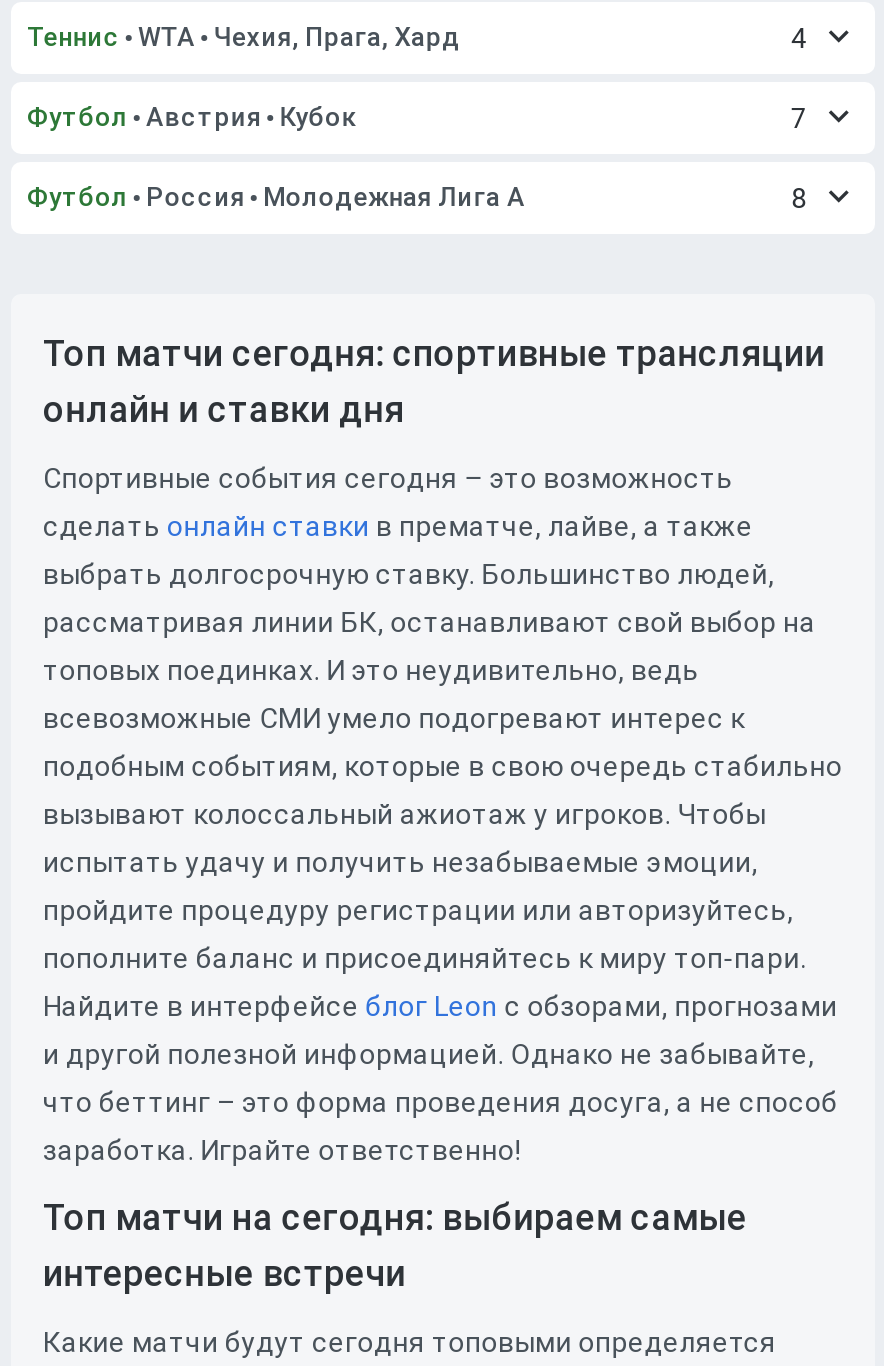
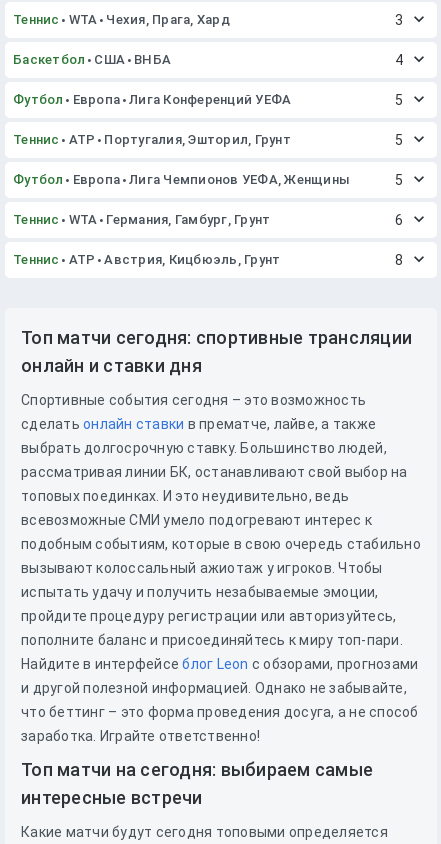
+ 3
+ Баскетбол США ВНБА

- Футбол Австрия Кубок
- 7
- Футбол Россия Молодежная Лига А
+ Футбол Европа Лига Конференций УЕФА
+ 5
+ Теннис ATP Португалия, Эшторил, Грунт
+ 5
+ Футбол Европа Лига Чемпионов УЕФА, Женщины
+ 5
+ Теннис WTA Германия, Гамбург, Грунт
+ 6
+ Теннис ATP Австрия, Кицбюэль, Грунт
